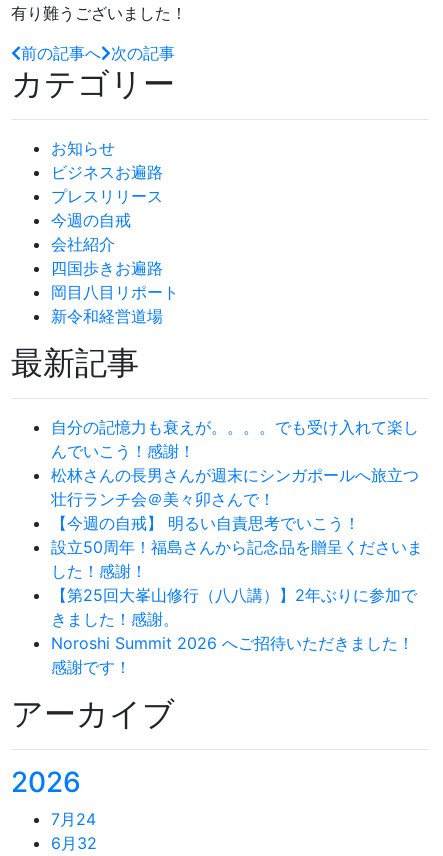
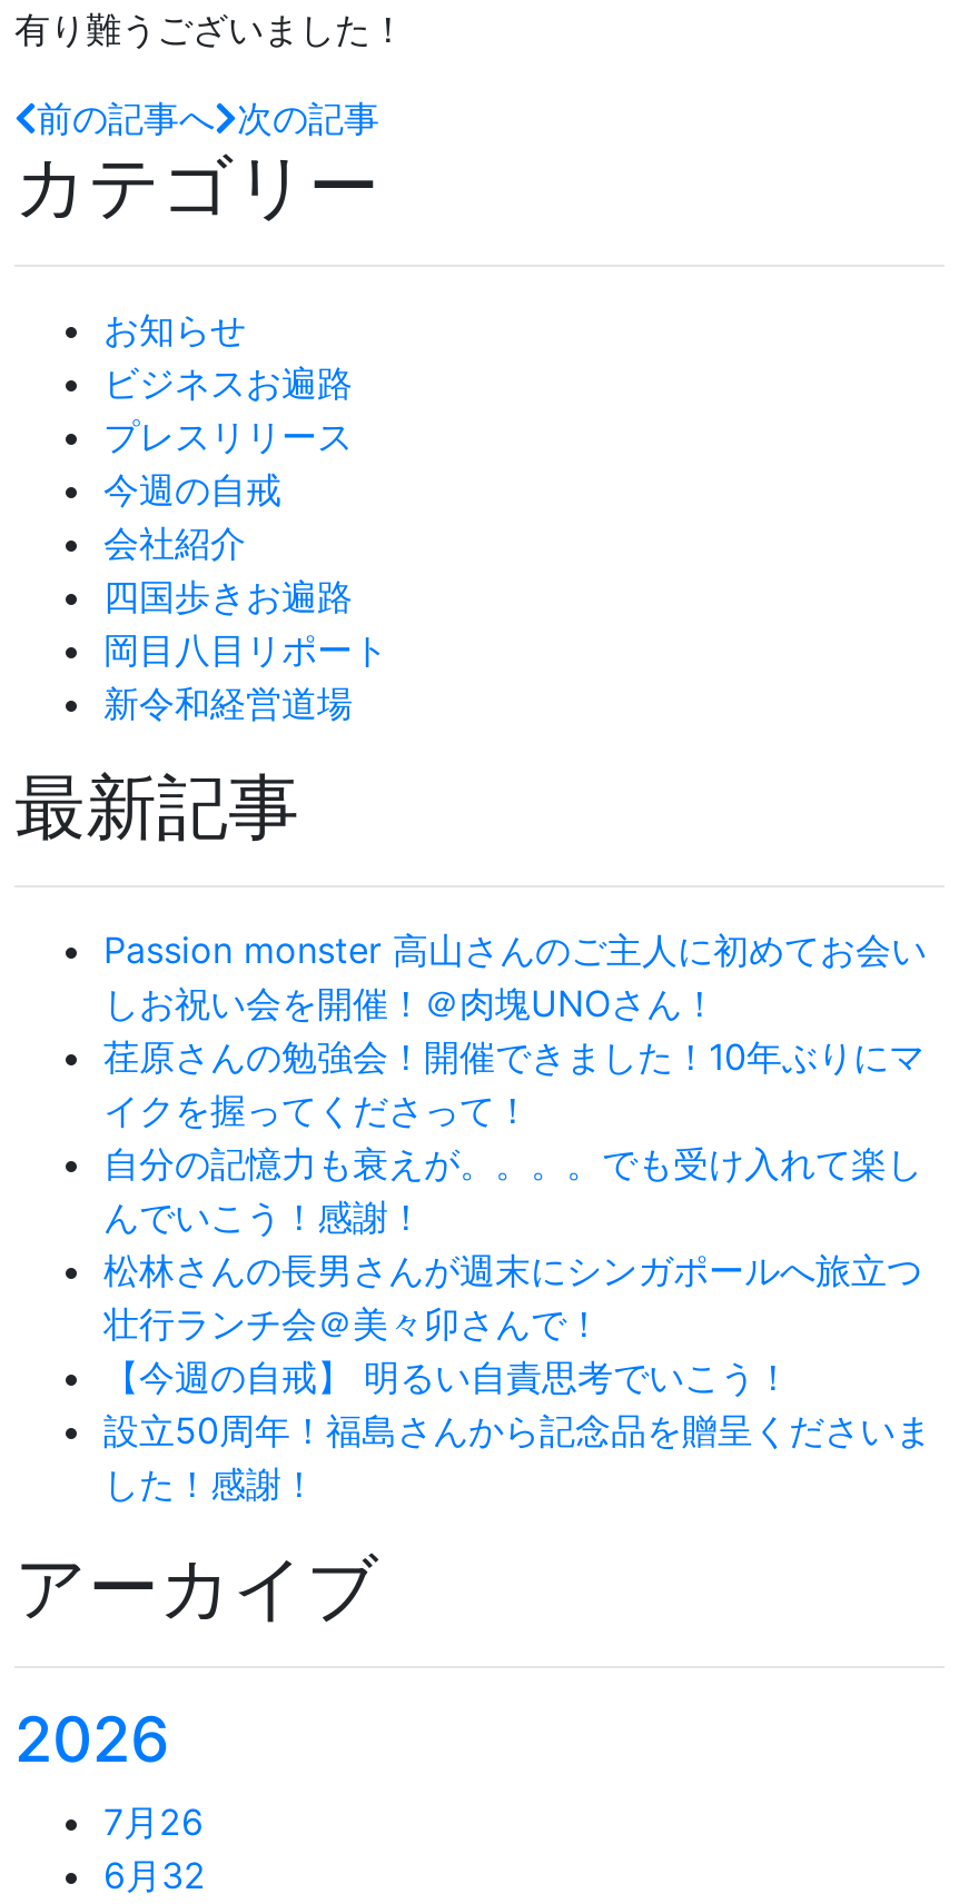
+ Passion monster 高山さんのご主人に初めてお会い
+ しお祝い会を開催！＠肉塊UNOさん！
+ 荏原さんの勉強会！開催できました！10年ぶりにマ
+ イクを握ってくださって！

moved down: 自分の記憶力も衰えが。。。。でも受け入れて楽し | んでいこう！感謝！ | 松林さんの長男さんが週末にシンガポールへ旅立つ | 壮行ランチ会＠美々卯さんで！ | 【今週の自戒】 明るい自責思考でいこう！ | 設立50周年！福島さんから記念品を贈呈くださいま | した！感謝！

- 【第25回大峯山修行（八八講）】2年ぶりに参加で
- きました！感謝。
- Noroshi Summit 2026 へご招待いただきました！
- 感謝です！

- 7月24
+ 7月26
